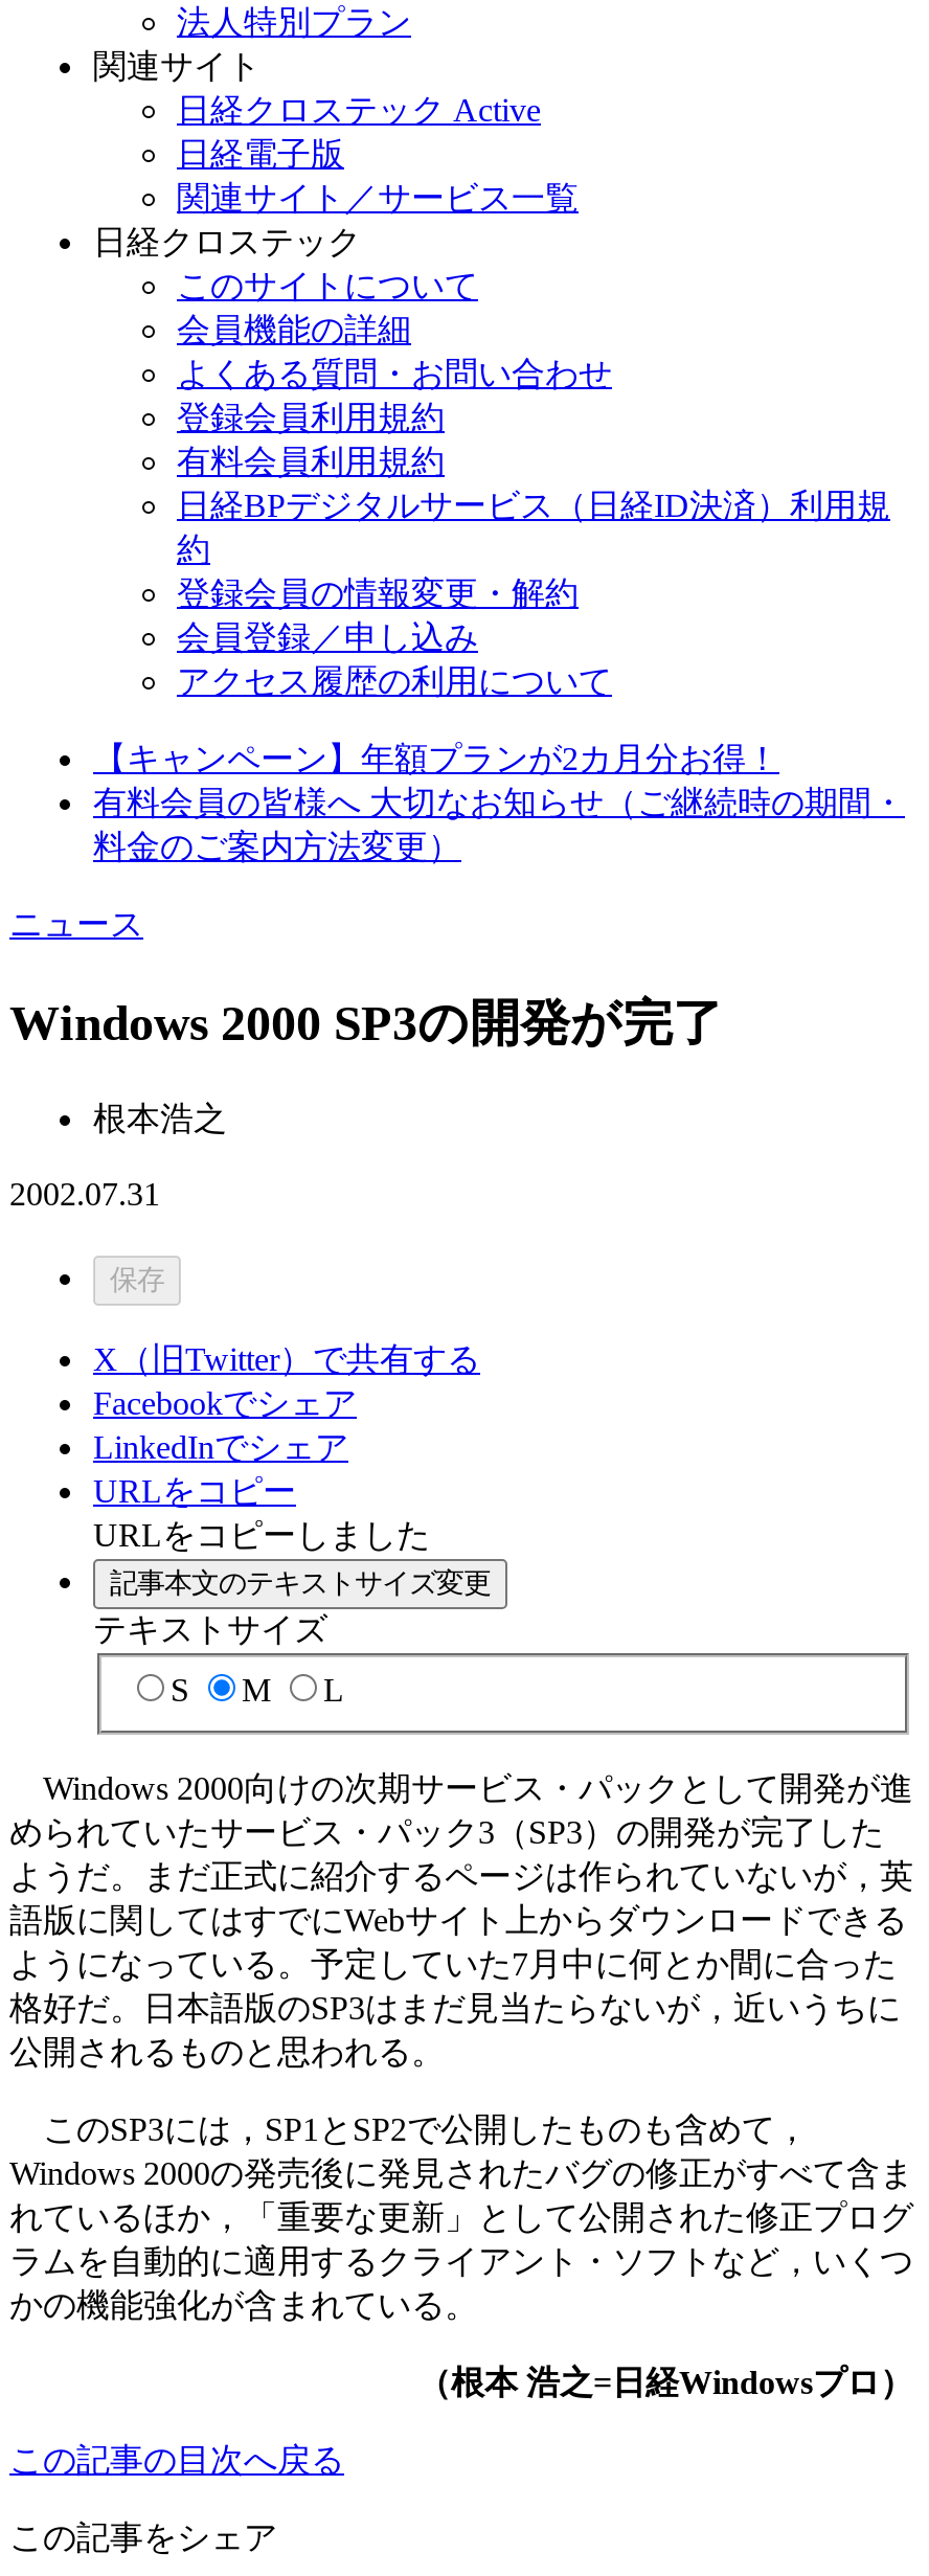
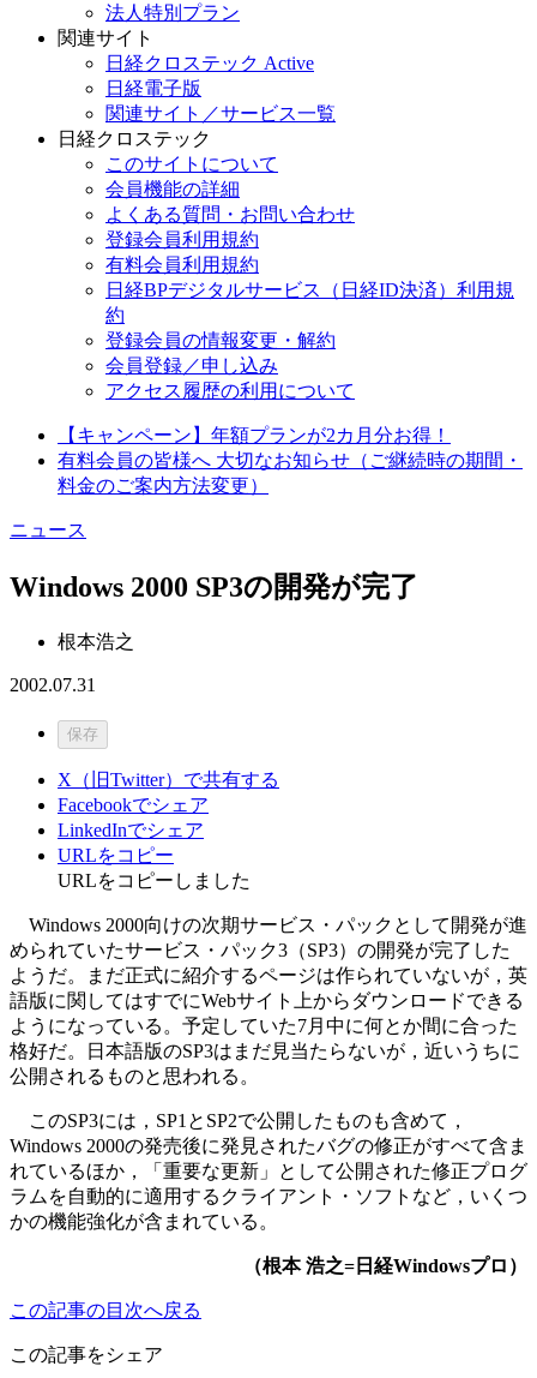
- 記事本文のテキストサイズ変更
- テキストサイズ
- S
- M
- L
